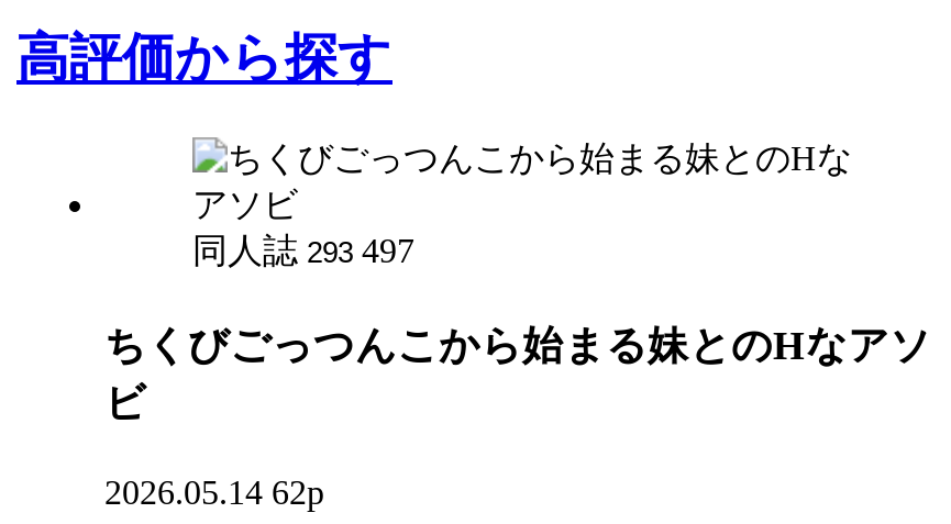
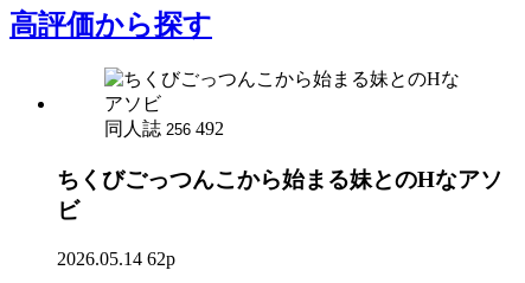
- 同人誌 293 497
+ 同人誌 256 492
